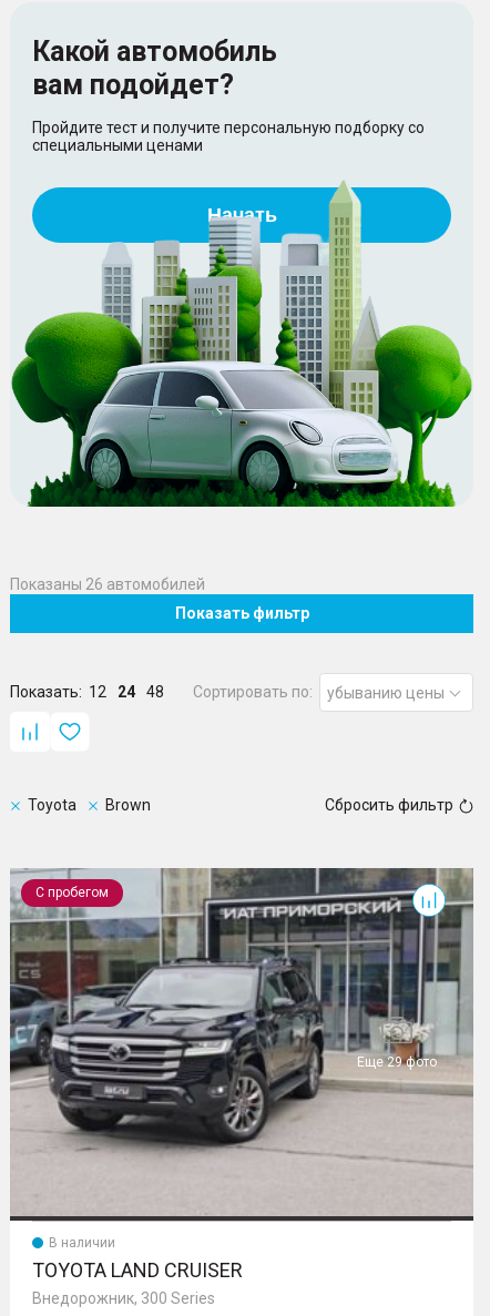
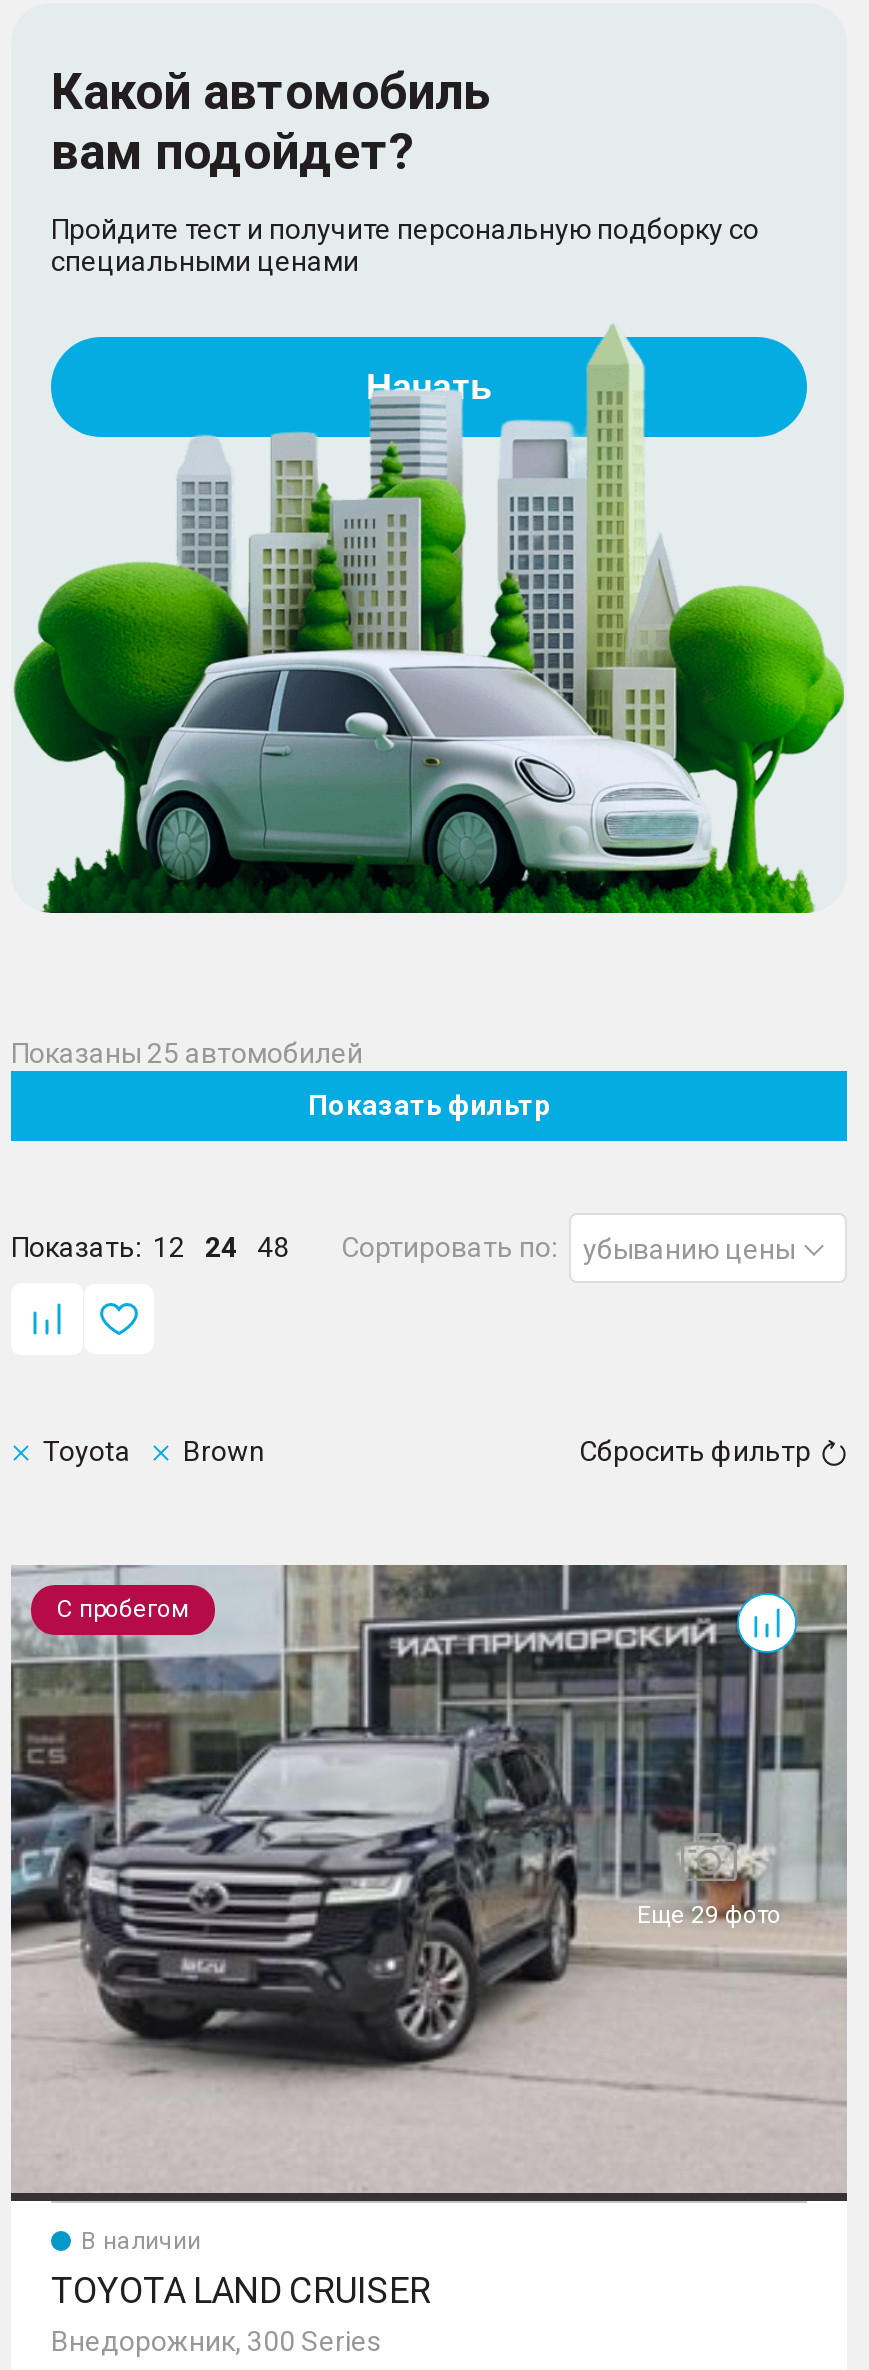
- Показаны 26 автомобилей
+ Показаны 25 автомобилей
